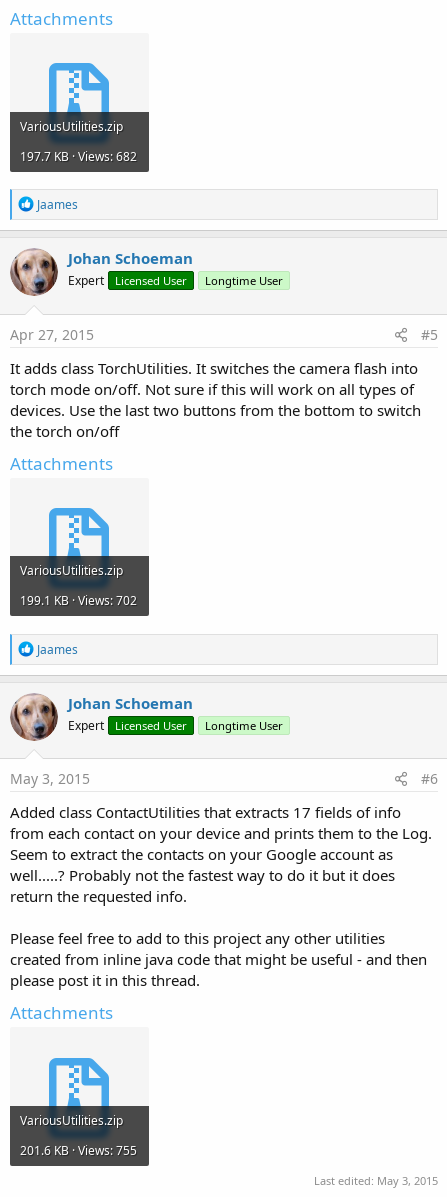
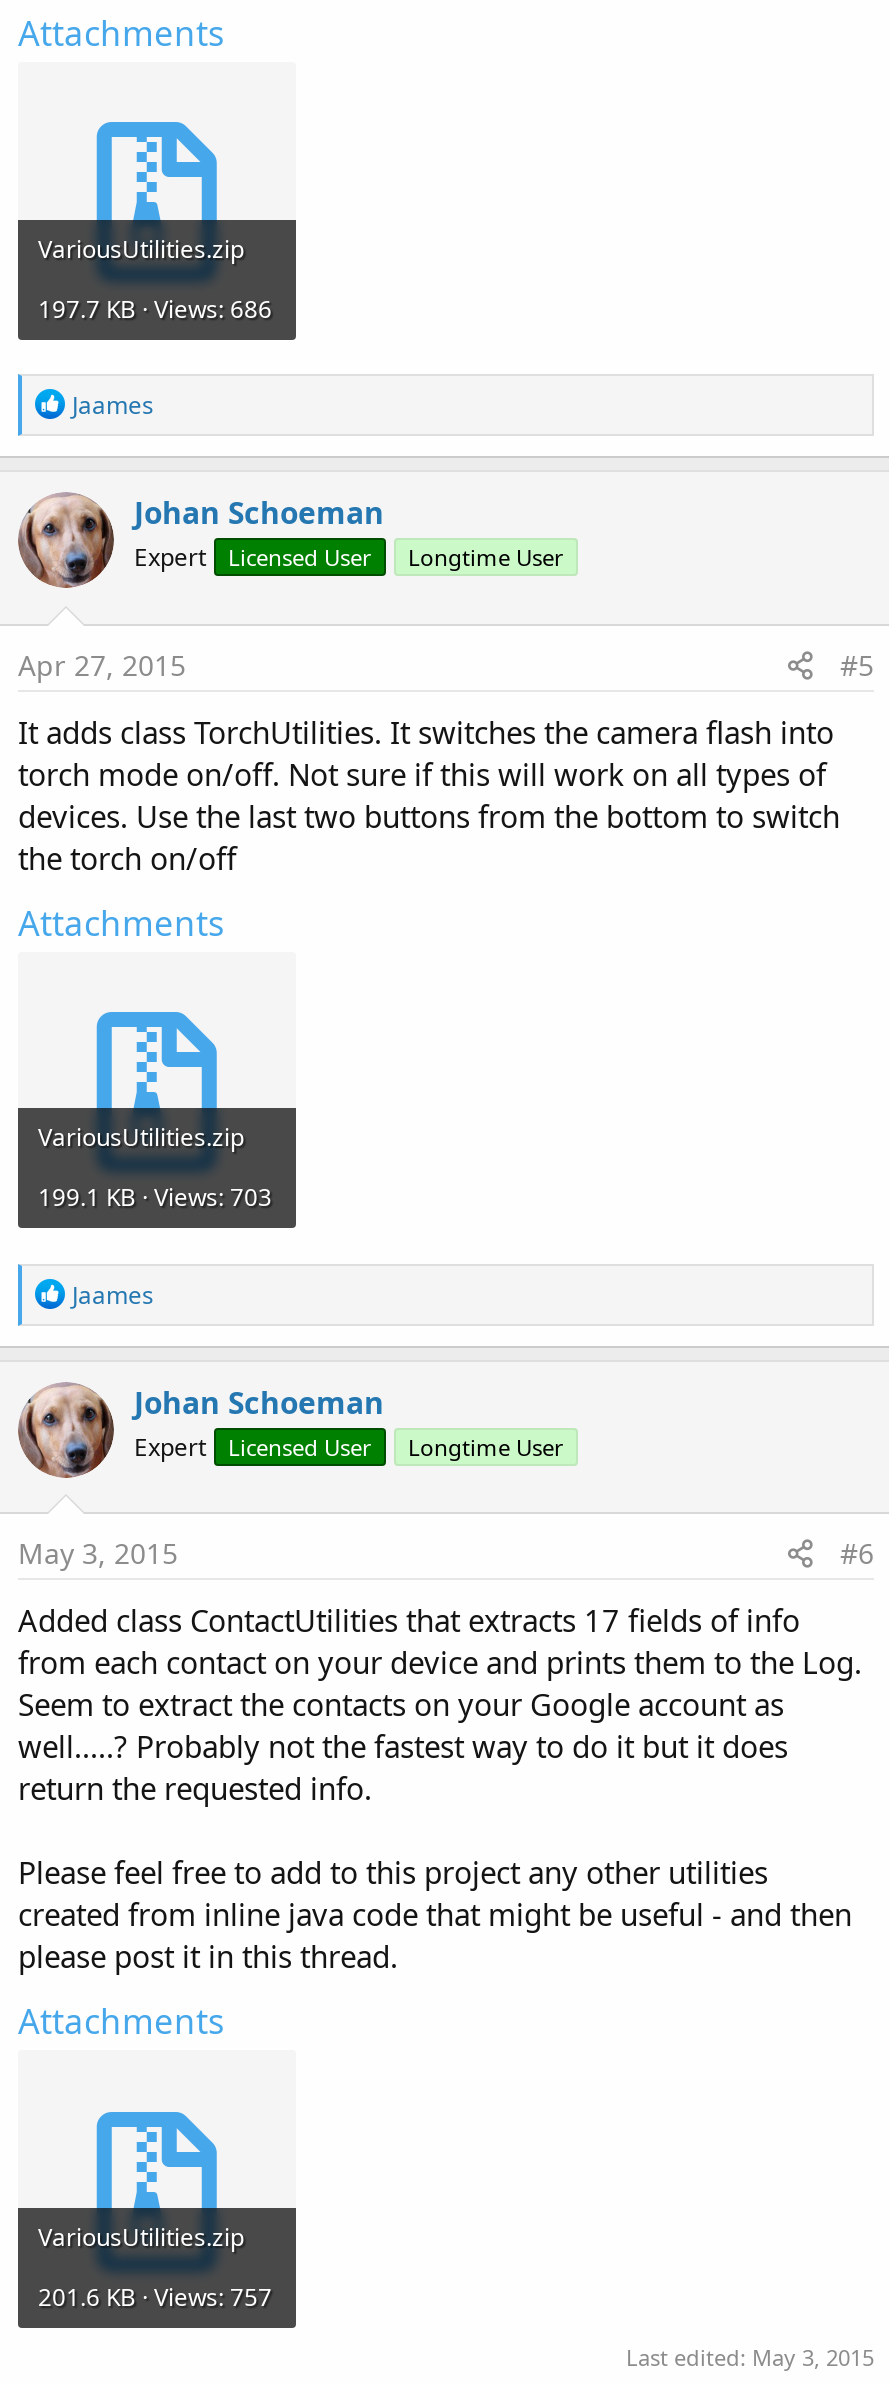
- 197.7 KB · Views: 682
+ 197.7 KB · Views: 686

- 199.1 KB · Views: 702
+ 199.1 KB · Views: 703

- 201.6 KB · Views: 755
+ 201.6 KB · Views: 757
